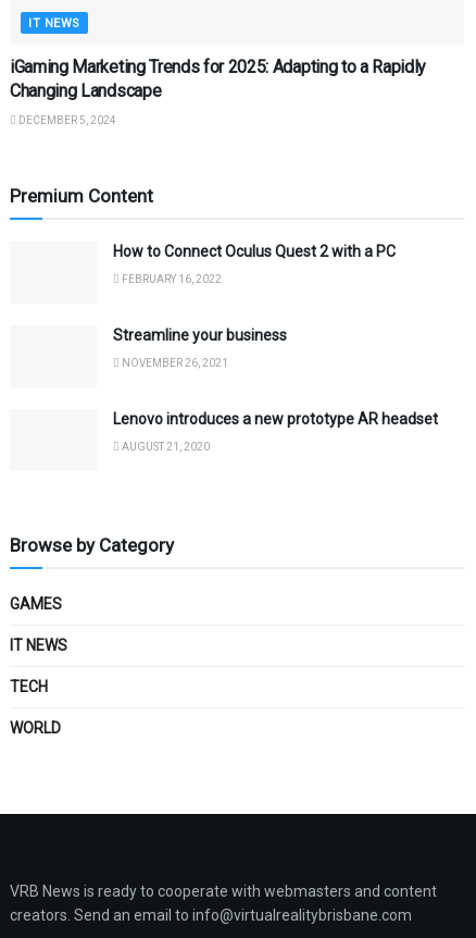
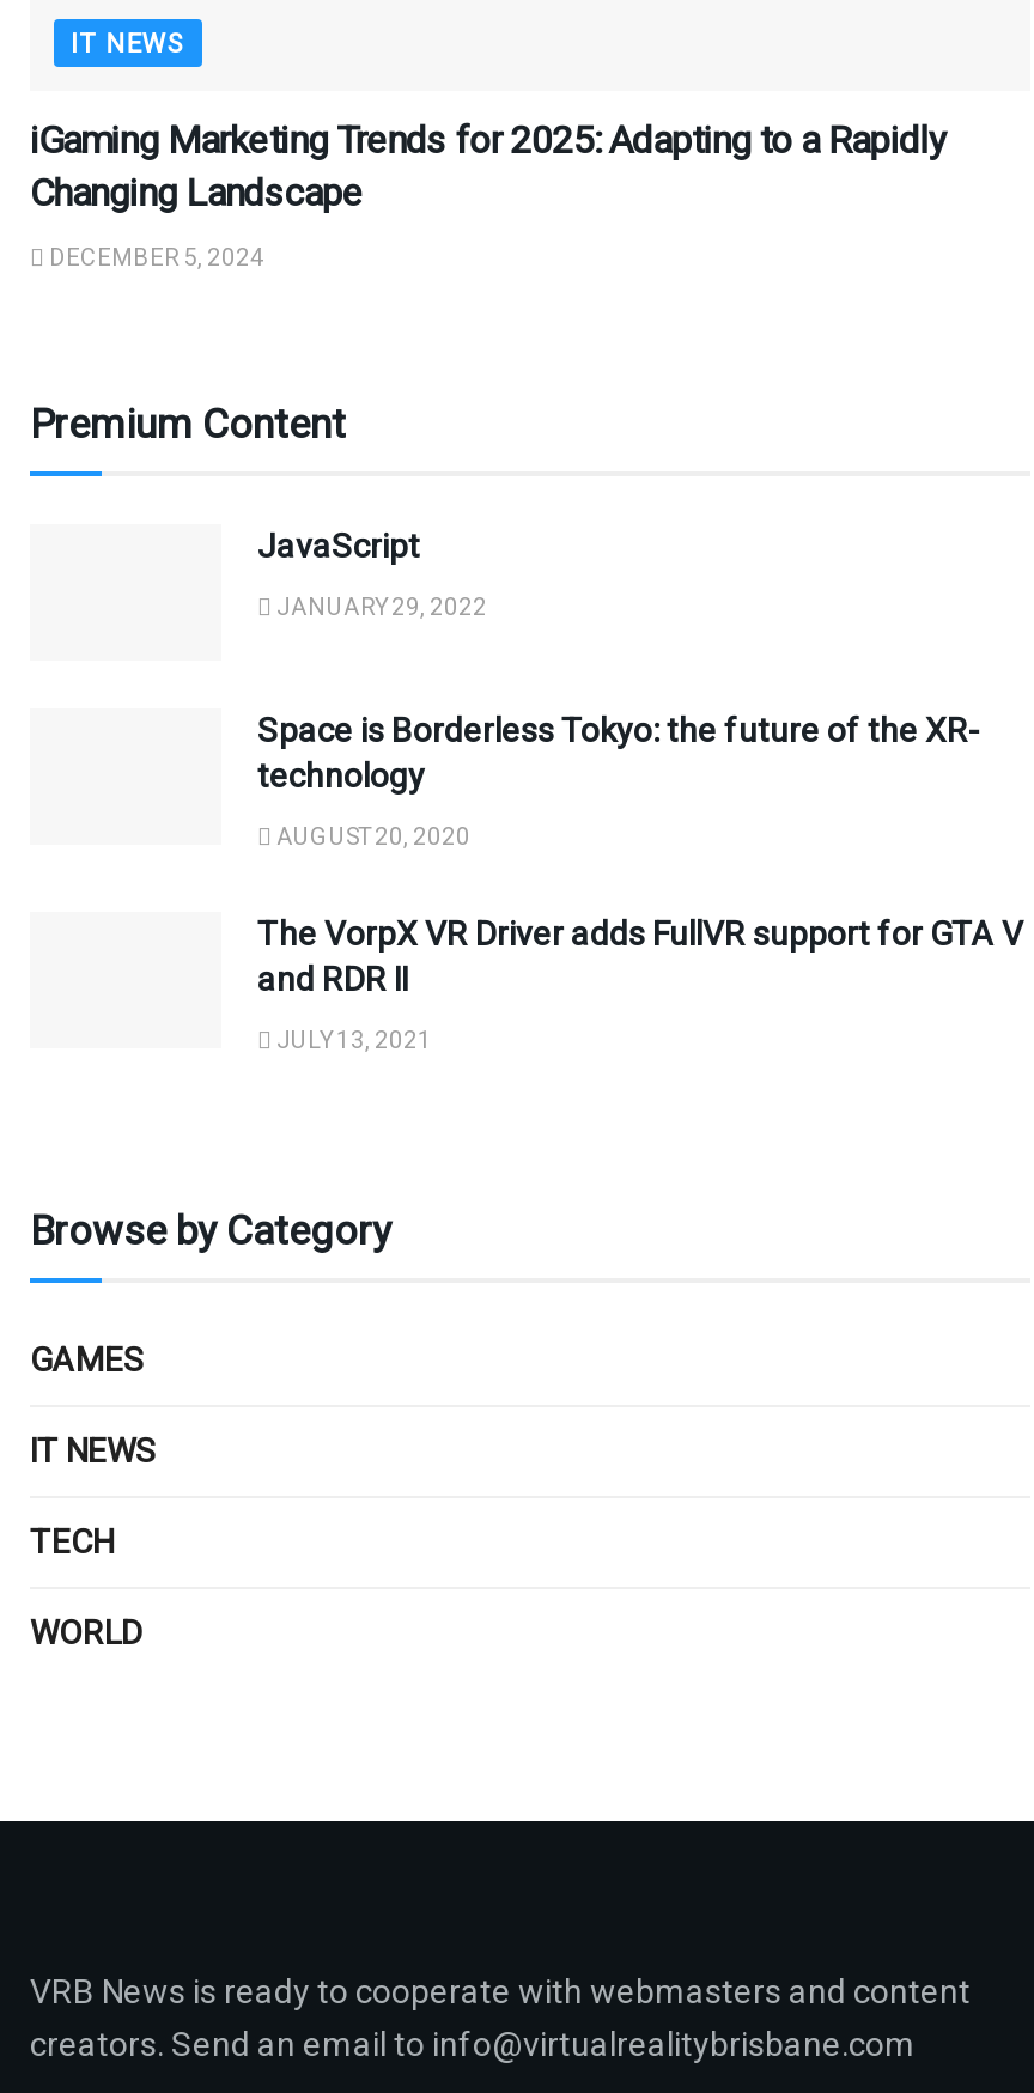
- How to Connect Oculus Quest 2 with a PC
+ JavaScript

- FEBRUARY 16, 2022
+ JANUARY 29, 2022

- Streamline your business
+ Space is Borderless Tokyo: the future of the XR-
+ technology

- NOVEMBER 26, 2021
+ AUGUST 20, 2020

- Lenovo introduces a new prototype AR headset
+ The VorpX VR Driver adds FullVR support for GTA V
+ and RDR II

- AUGUST 21, 2020
+ JULY 13, 2021
